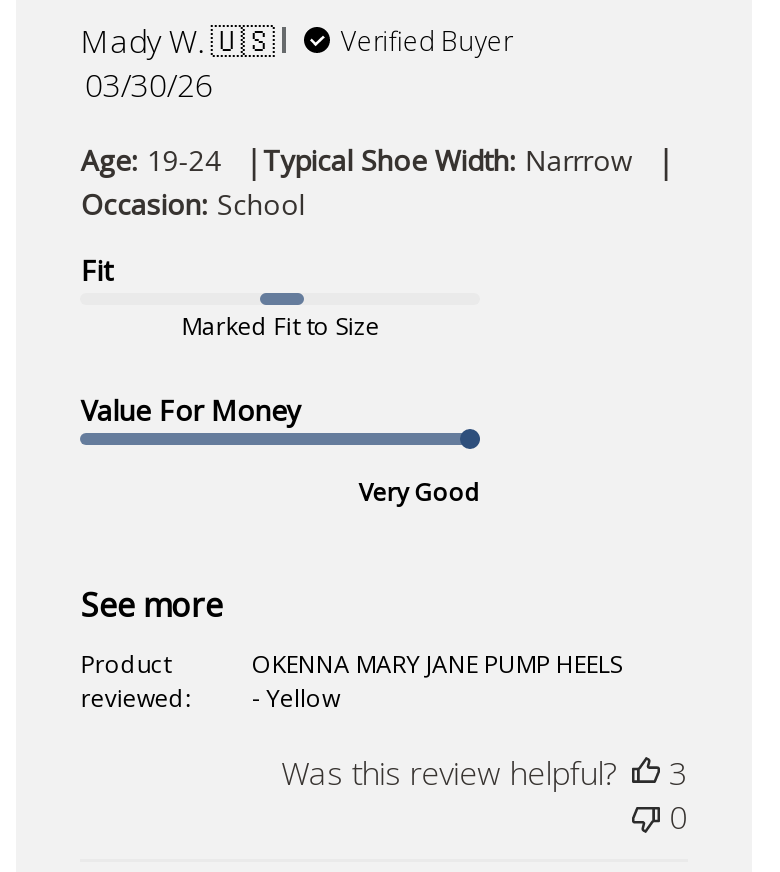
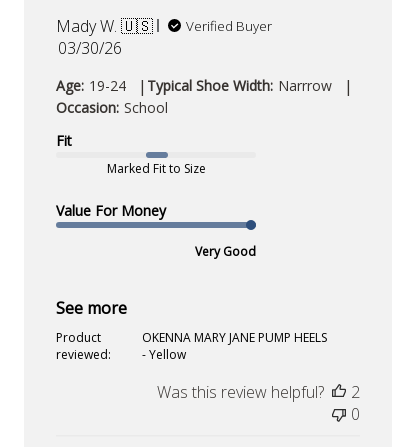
- Was this review helpful? 3
+ Was this review helpful? 2
